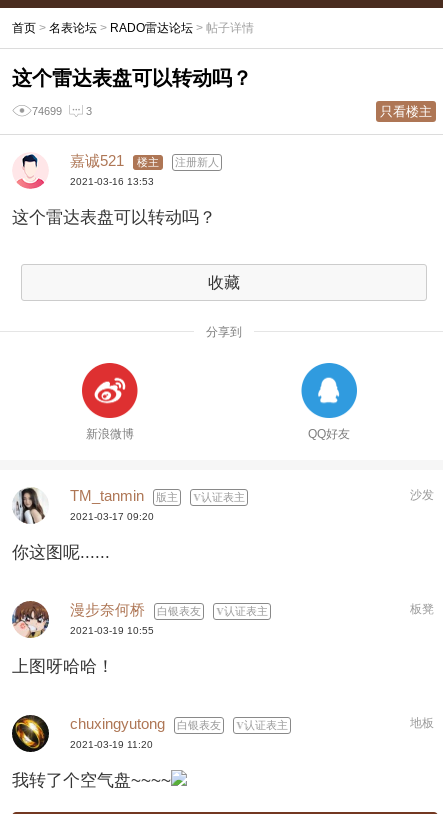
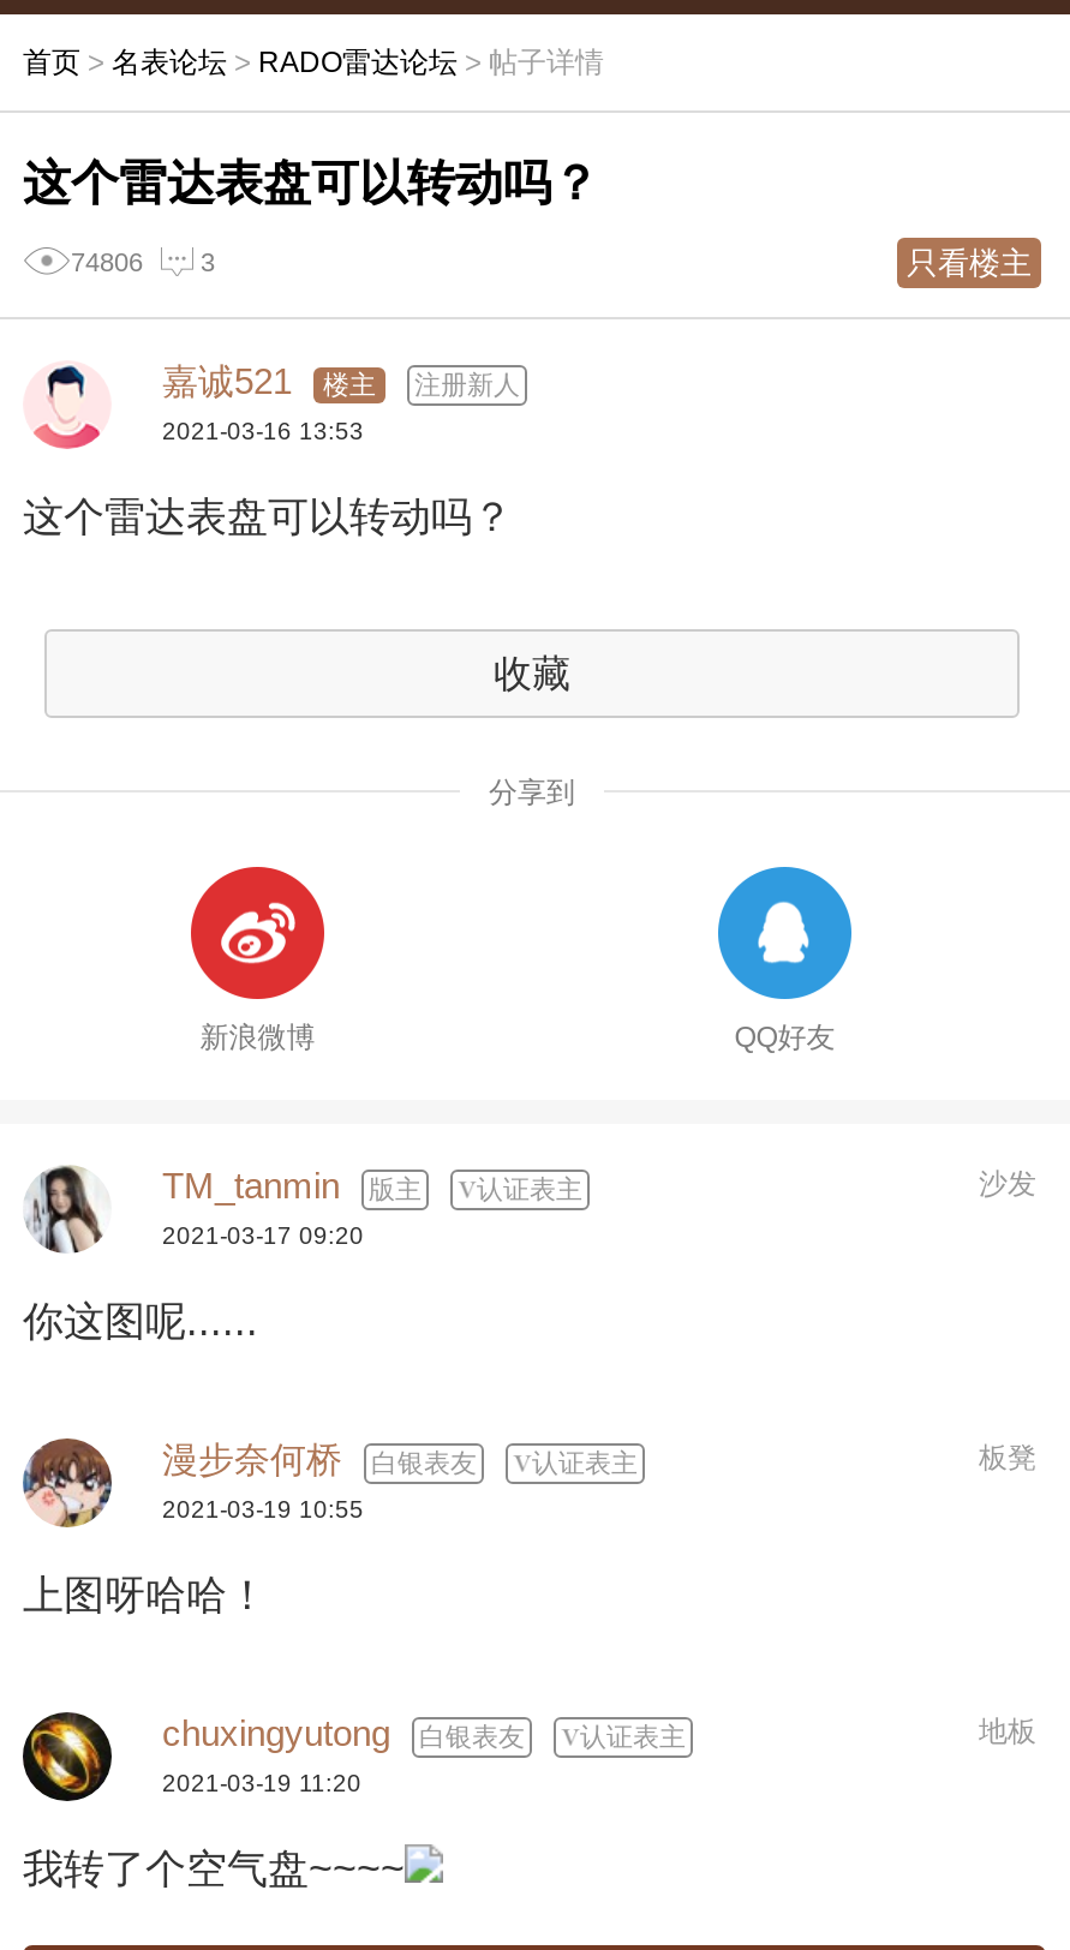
- 74699 3
+ 74806 3
